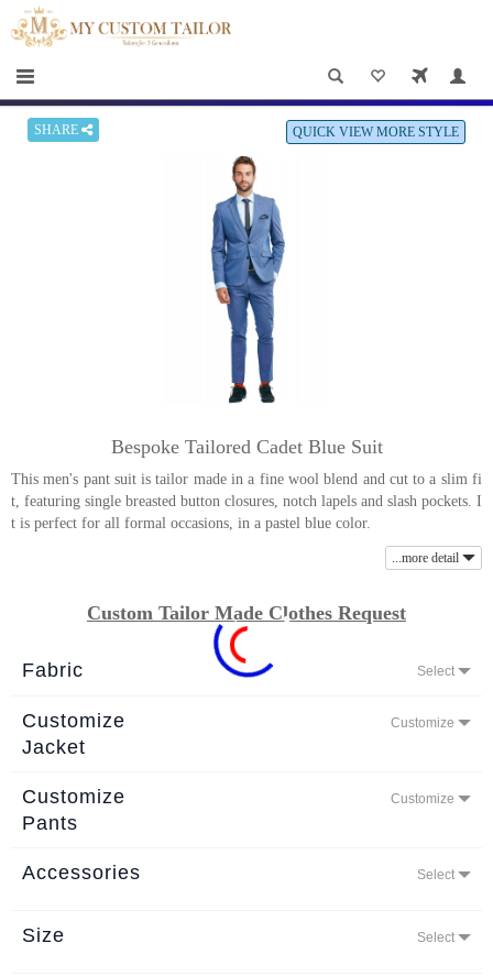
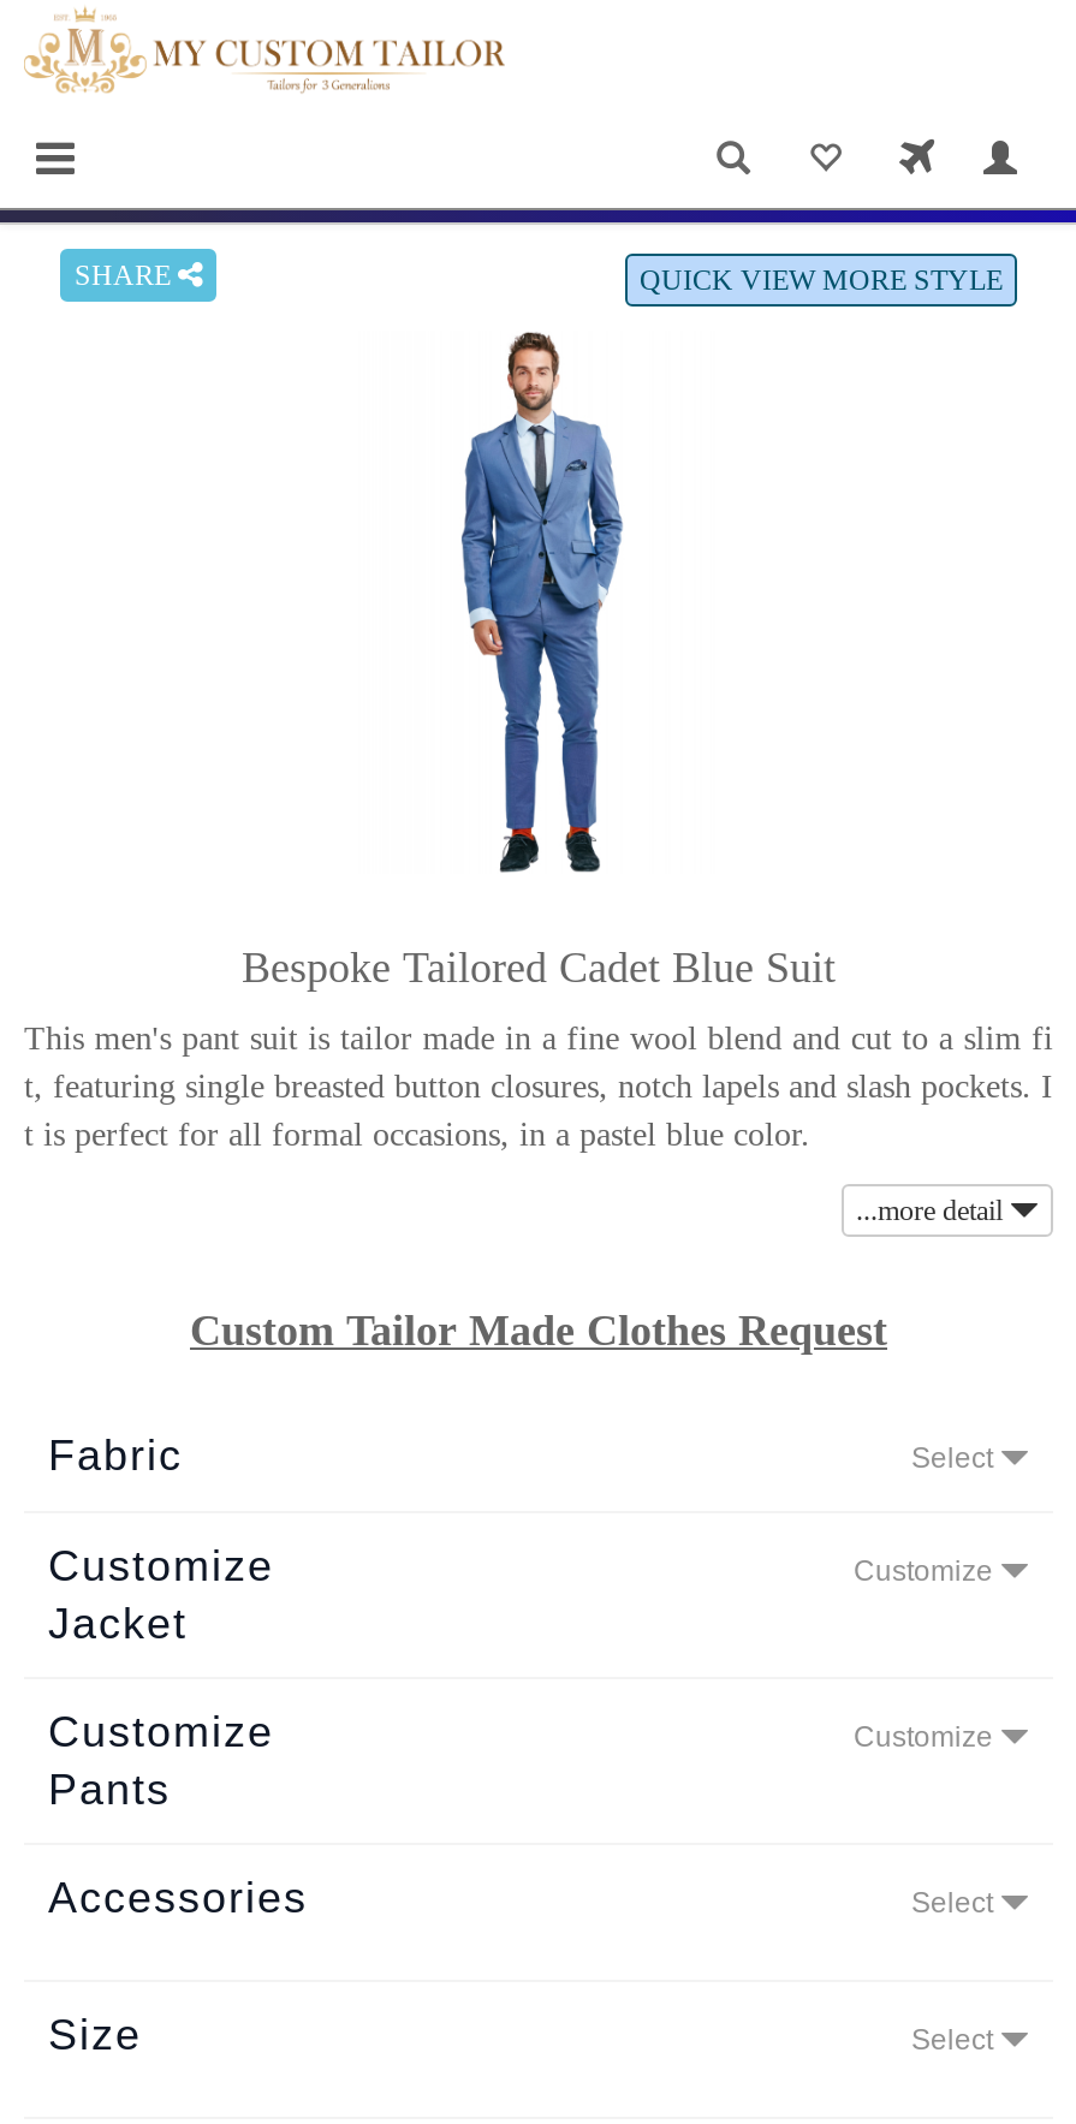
- [image]
